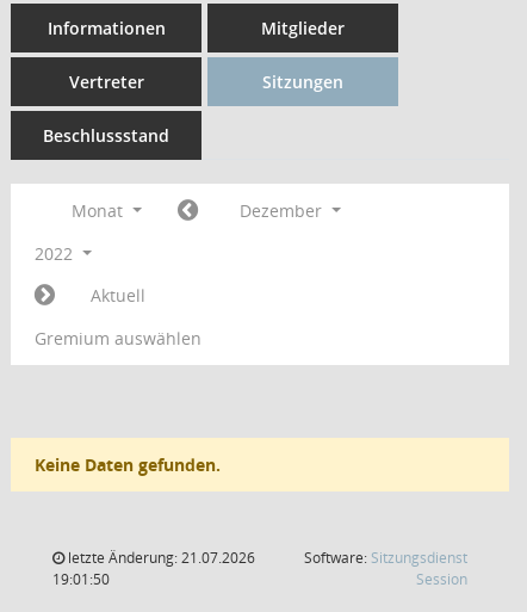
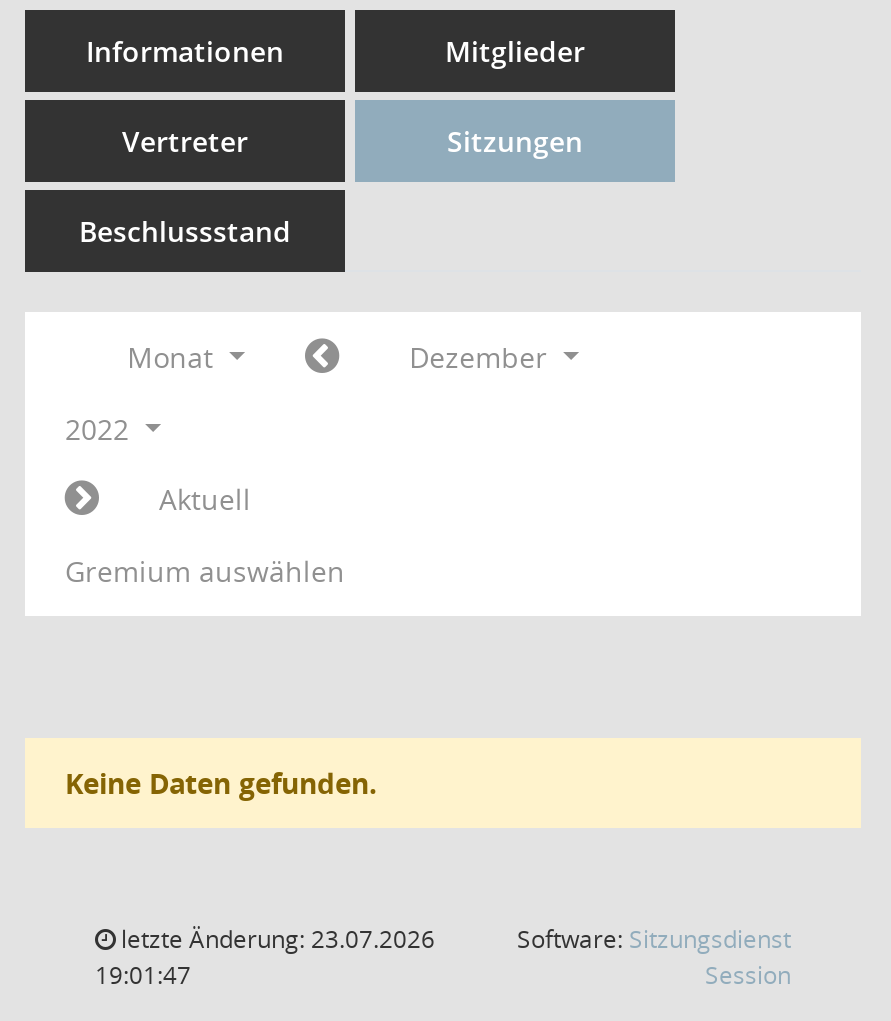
- letzte Änderung: 21.07.2026
+ letzte Änderung: 23.07.2026

- 19:01:50
+ 19:01:47
